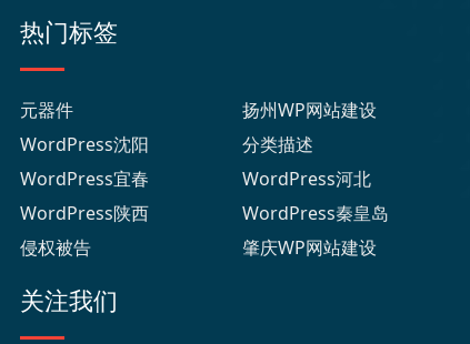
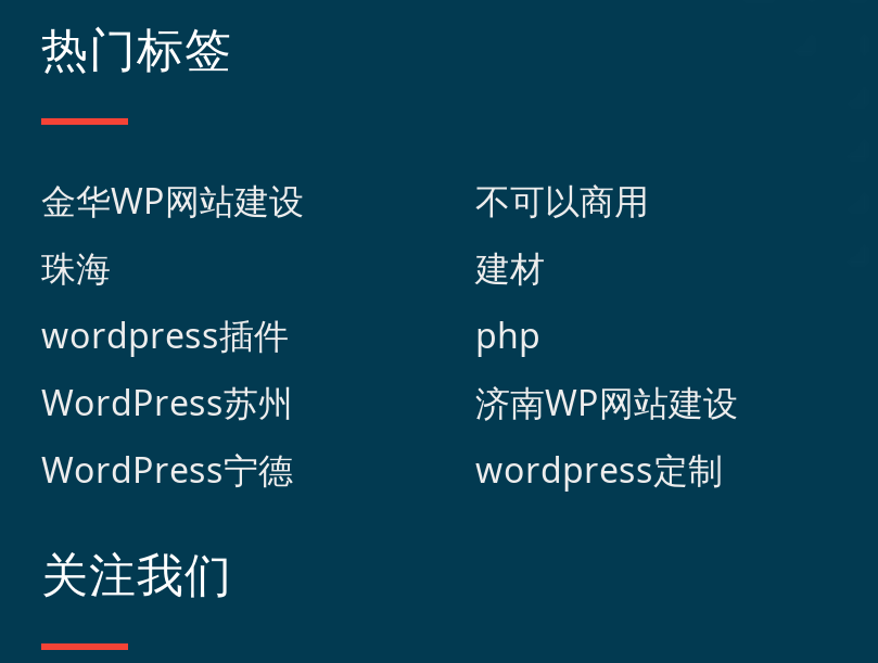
- 元器件
- 扬州WP网站建设
- WordPress沈阳
- 分类描述
- WordPress宜春
- WordPress河北
- WordPress陕西
- WordPress秦皇岛
- 侵权被告
- 肇庆WP网站建设
+ 金华WP网站建设
+ 不可以商用
+ 珠海
+ 建材
+ wordpress插件
+ php
+ WordPress苏州
+ 济南WP网站建设
+ WordPress宁德
+ wordpress定制
